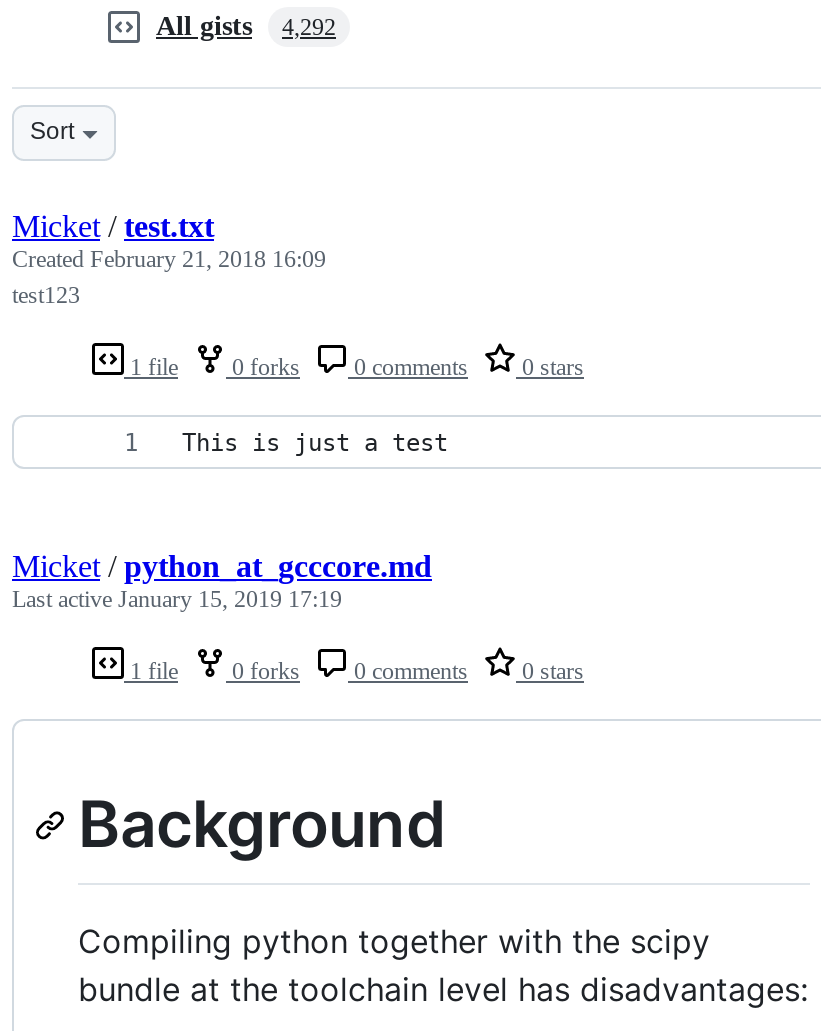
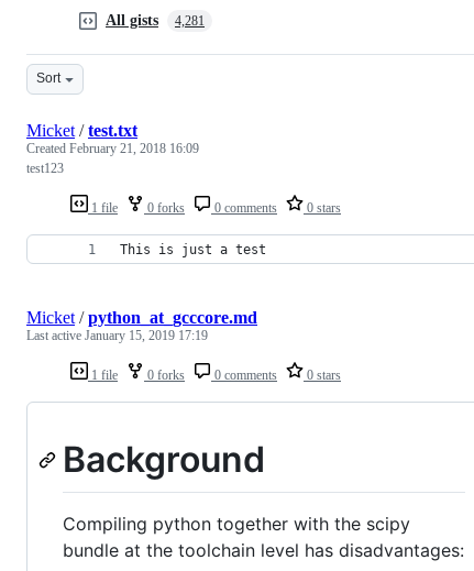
- All gists 4,292
+ All gists 4,281
